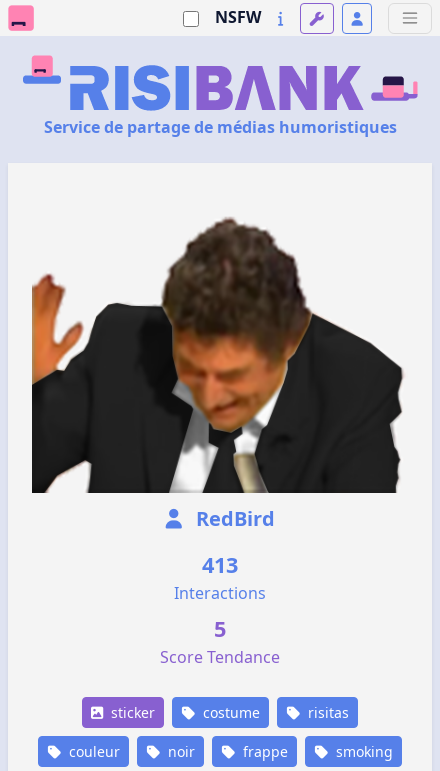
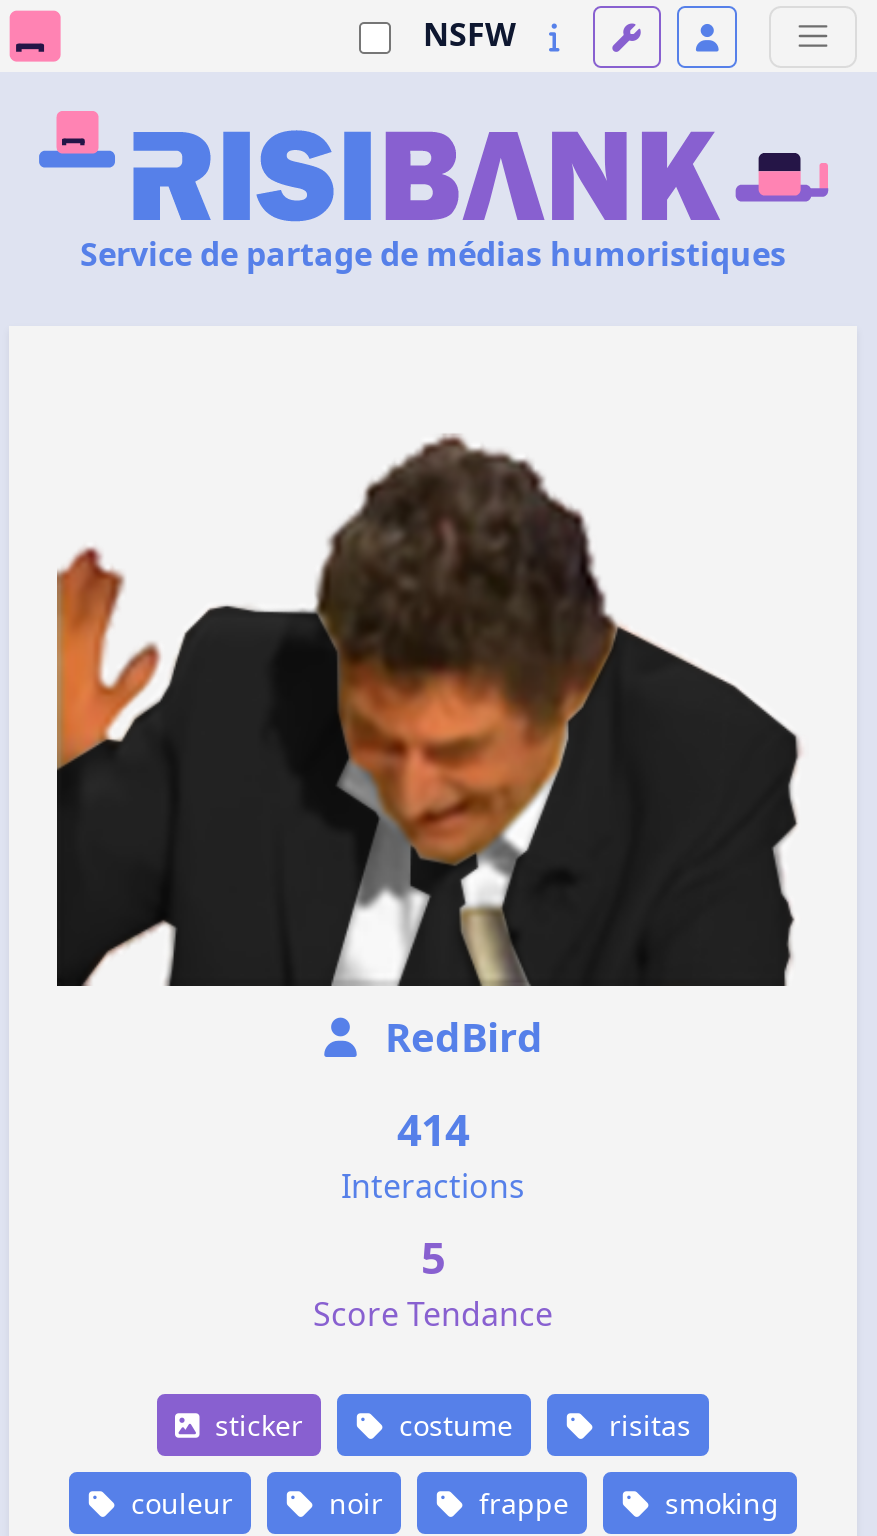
- 413
+ 414
